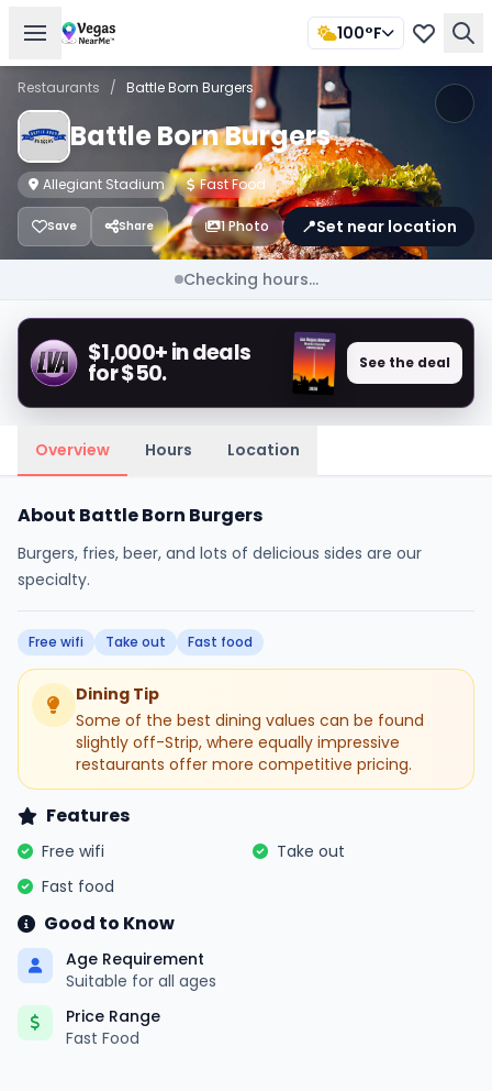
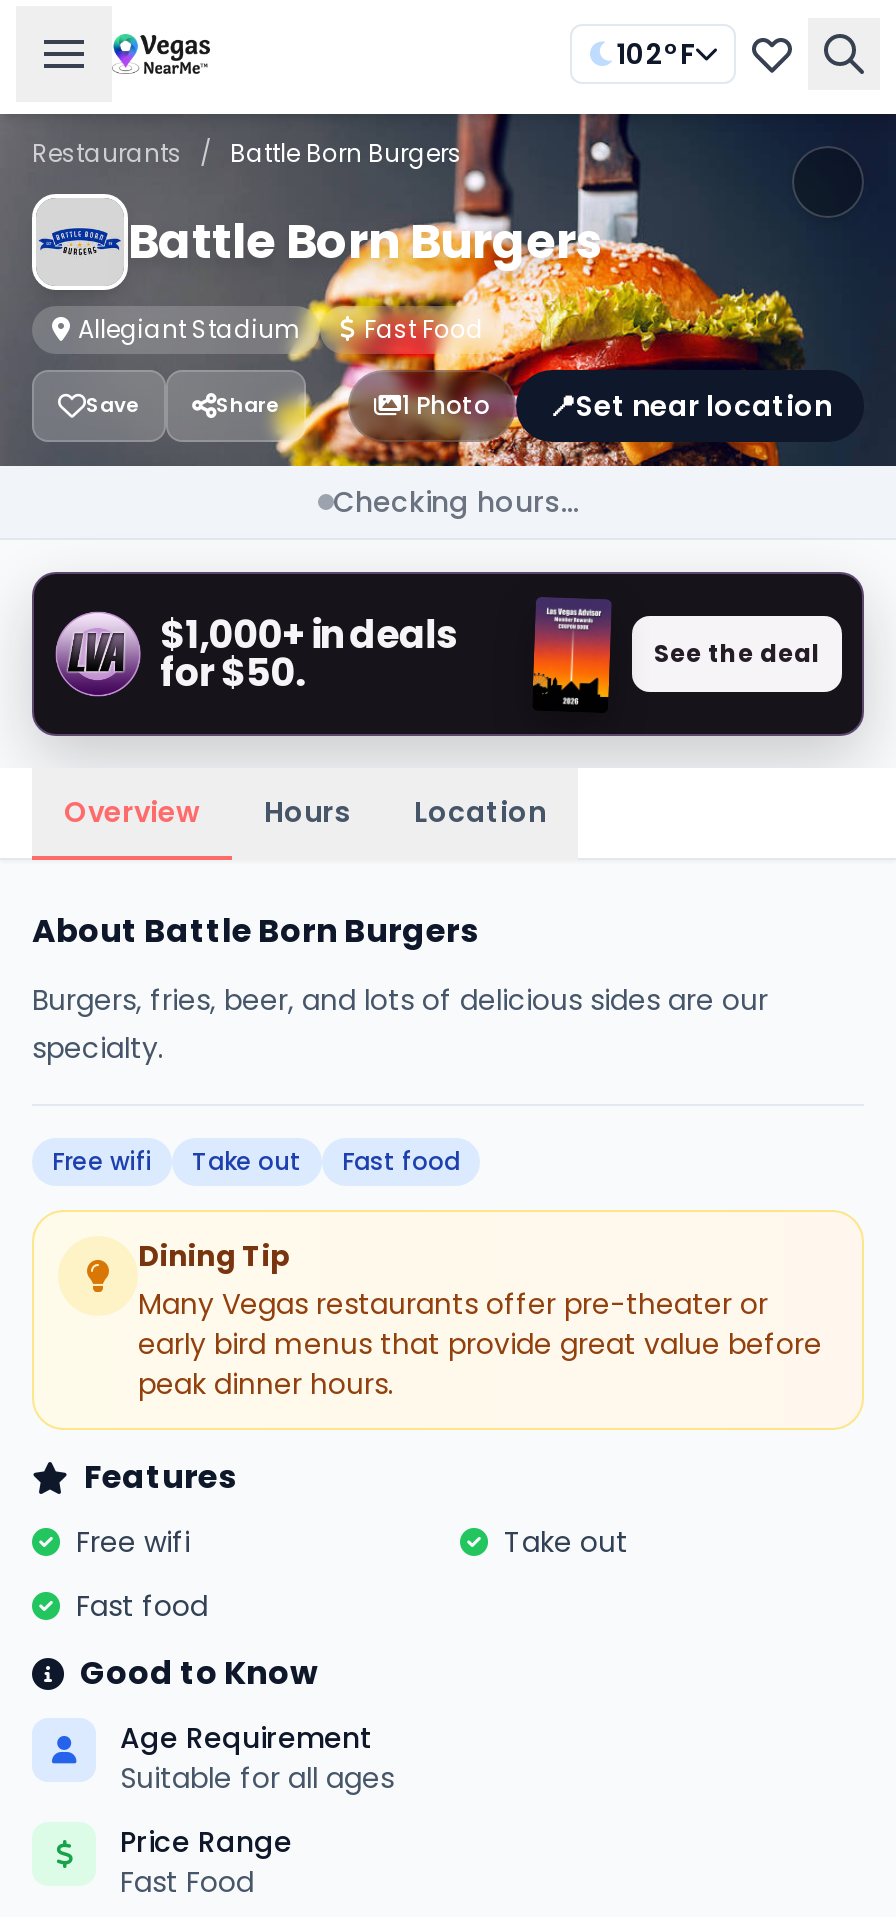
- 100°F
+ 102°F

- Some of the best dining values can be found
- slightly off-Strip, where equally impressive
- restaurants offer more competitive pricing.
+ Many Vegas restaurants offer pre-theater or
+ early bird menus that provide great value before
+ peak dinner hours.
